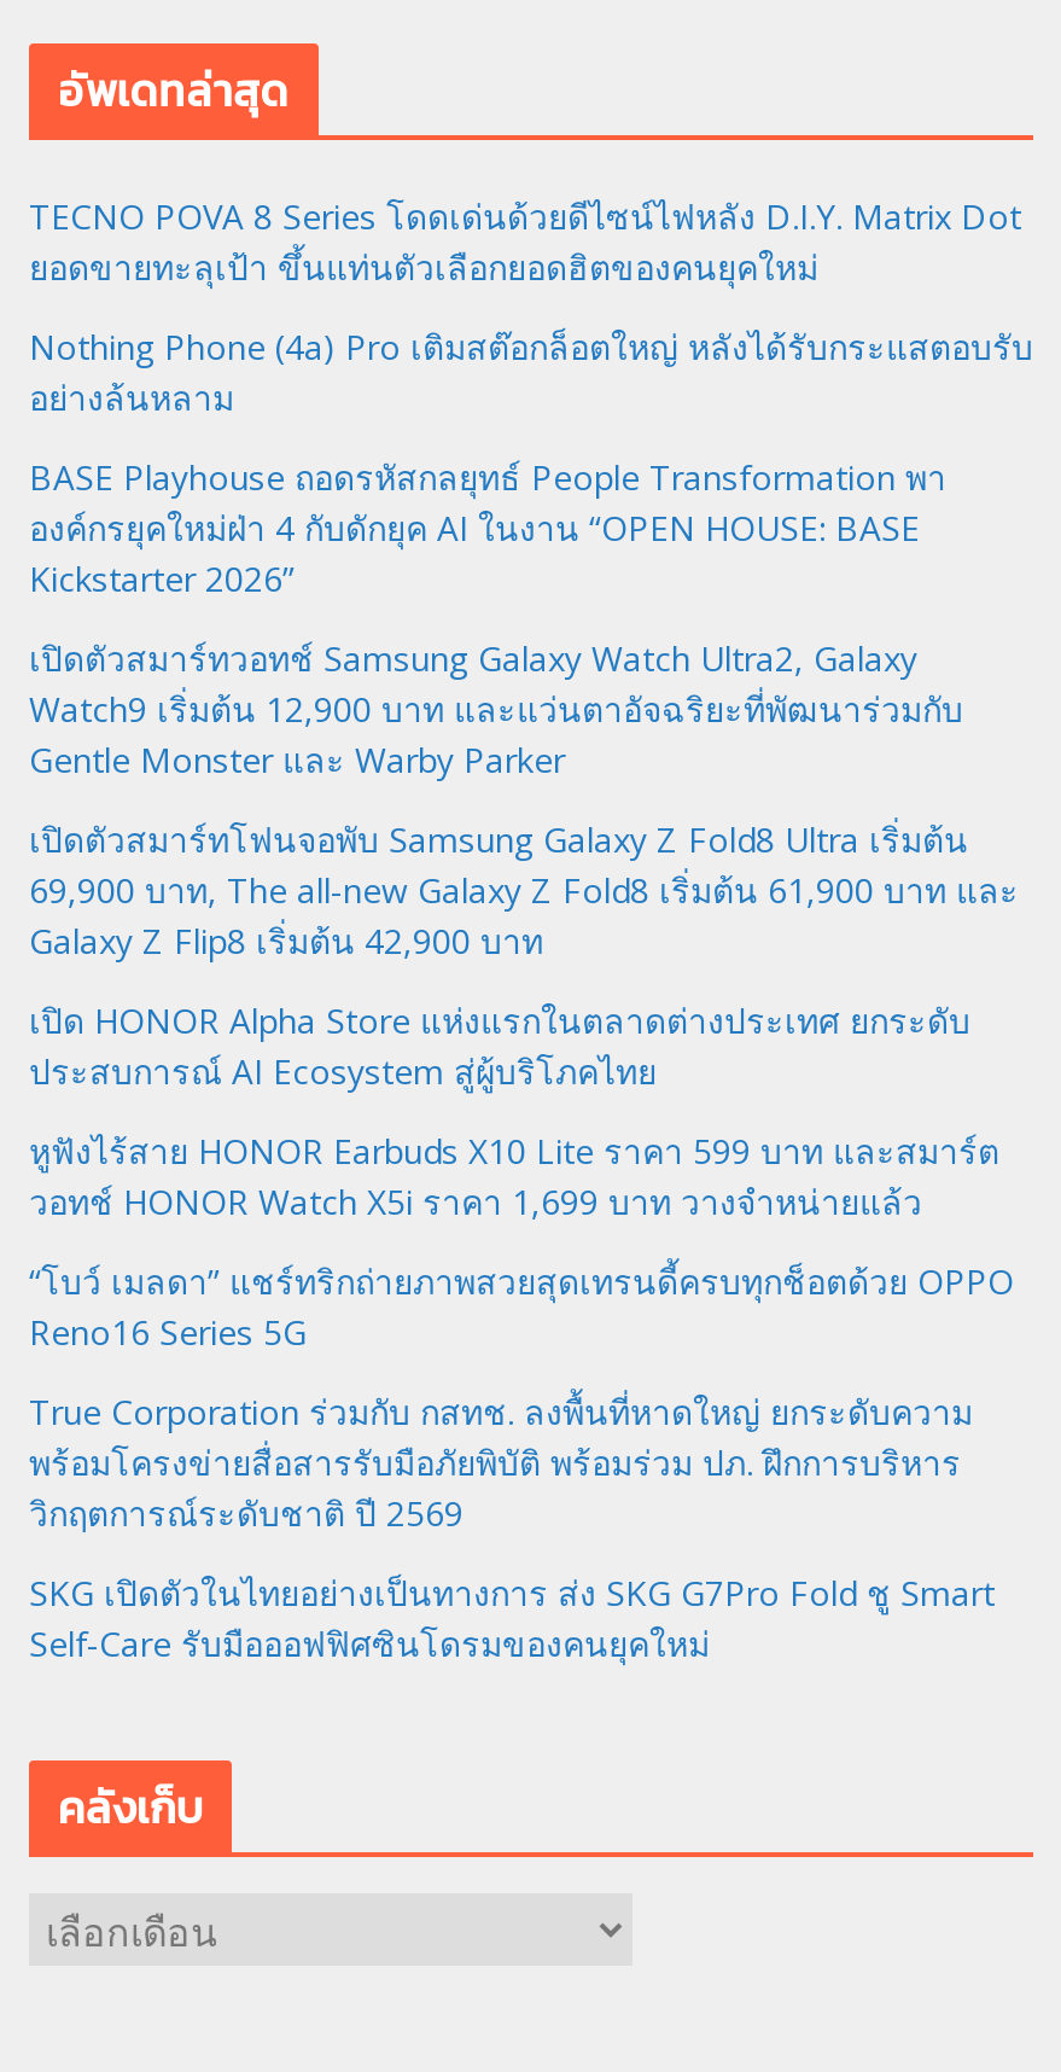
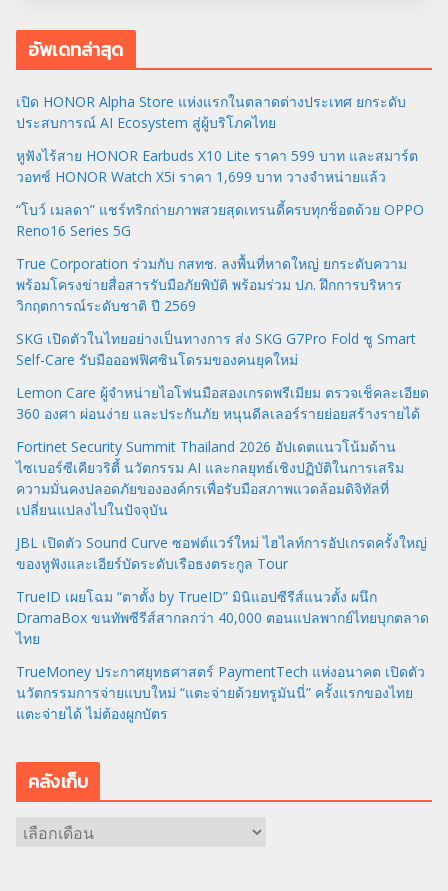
- TECNO POVA 8 Series โดดเด่นด้วยดีไซน์ไฟหลัง D.I.Y. Matrix Dot
- ยอดขายทะลุเป้า ขึ้นแท่นตัวเลือกยอดฮิตของคนยุคใหม่
- Nothing Phone (4a) Pro เติมสต๊อกล็อตใหญ่ หลังได้รับกระแสตอบรับ
- อย่างล้นหลาม
- BASE Playhouse ถอดรหัสกลยุทธ์ People Transformation พา
- องค์กรยุคใหม่ฝ่า 4 กับดักยุค AI ในงาน “OPEN HOUSE: BASE
- Kickstarter 2026”
- เปิดตัวสมาร์ทวอทช์ Samsung Galaxy Watch Ultra2, Galaxy
- Watch9 เริ่มต้น 12,900 บาท และแว่นตาอัจฉริยะที่พัฒนาร่วมกับ
- Gentle Monster และ Warby Parker
- เปิดตัวสมาร์ทโฟนจอพับ Samsung Galaxy Z Fold8 Ultra เริ่มต้น
- 69,900 บาท, The all-new Galaxy Z Fold8 เริ่มต้น 61,900 บาท และ
- Galaxy Z Flip8 เริ่มต้น 42,900 บาท

moved up: เปิด HONOR Alpha Store แห่งแรกในตลาดต่างประเทศ ยกระดับ | ประสบการณ์ AI Ecosystem สู่ผู้บริโภคไทย | หูฟังไร้สาย HONOR Earbuds X10 Lite ราคา 599 บาท และสมาร์ต | ... | SKG เปิดตัวในไทยอย่างเป็นทางการ ส่ง SKG G7Pro Fold ชู Smart | Self-Care รับมือออฟฟิศซินโดรมของคนยุคใหม่

+ Lemon Care ผู้จำหน่ายไอโฟนมือสองเกรดพรีเมียม ตรวจเช็คละเอียด
+ 360 องศา ผ่อนง่าย และประกันภัย หนุนดีลเลอร์รายย่อยสร้างรายได้
+ Fortinet Security Summit Thailand 2026 อัปเดตแนวโน้มด้าน
+ ไซเบอร์ซีเคียวริตี้ นวัตกรรม AI และกลยุทธ์เชิงปฏิบัติในการเสริม
+ ความมั่นคงปลอดภัยขององค์กรเพื่อรับมือสภาพแวดล้อมดิจิทัลที่
+ เปลี่ยนแปลงไปในปัจจุบัน
+ JBL เปิดตัว Sound Curve ซอฟต์แวร์ใหม่ ไฮไลท์การอัปเกรดครั้งใหญ่
+ ของหูฟังและเอียร์บัดระดับเรือธงตระกูล Tour
+ TrueID เผยโฉม “ตาตั้ง by TrueID” มินิแอปซีรีส์แนวตั้ง ผนึก
+ DramaBox ขนทัพซีรีส์สากลกว่า 40,000 ตอนแปลพากย์ไทยบุกตลาด
+ ไทย
+ TrueMoney ประกาศยุทธศาสตร์ PaymentTech แห่งอนาคต เปิดตัว
+ นวัตกรรมการจ่ายแบบใหม่ “แตะจ่ายด้วยทรูมันนี่” ครั้งแรกของไทย
+ แตะจ่ายได้ ไม่ต้องผูกบัตร
